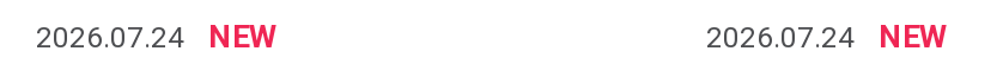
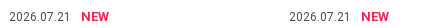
- 2026.07.24 NEW
+ 2026.07.21 NEW

- 2026.07.24 NEW
+ 2026.07.21 NEW
